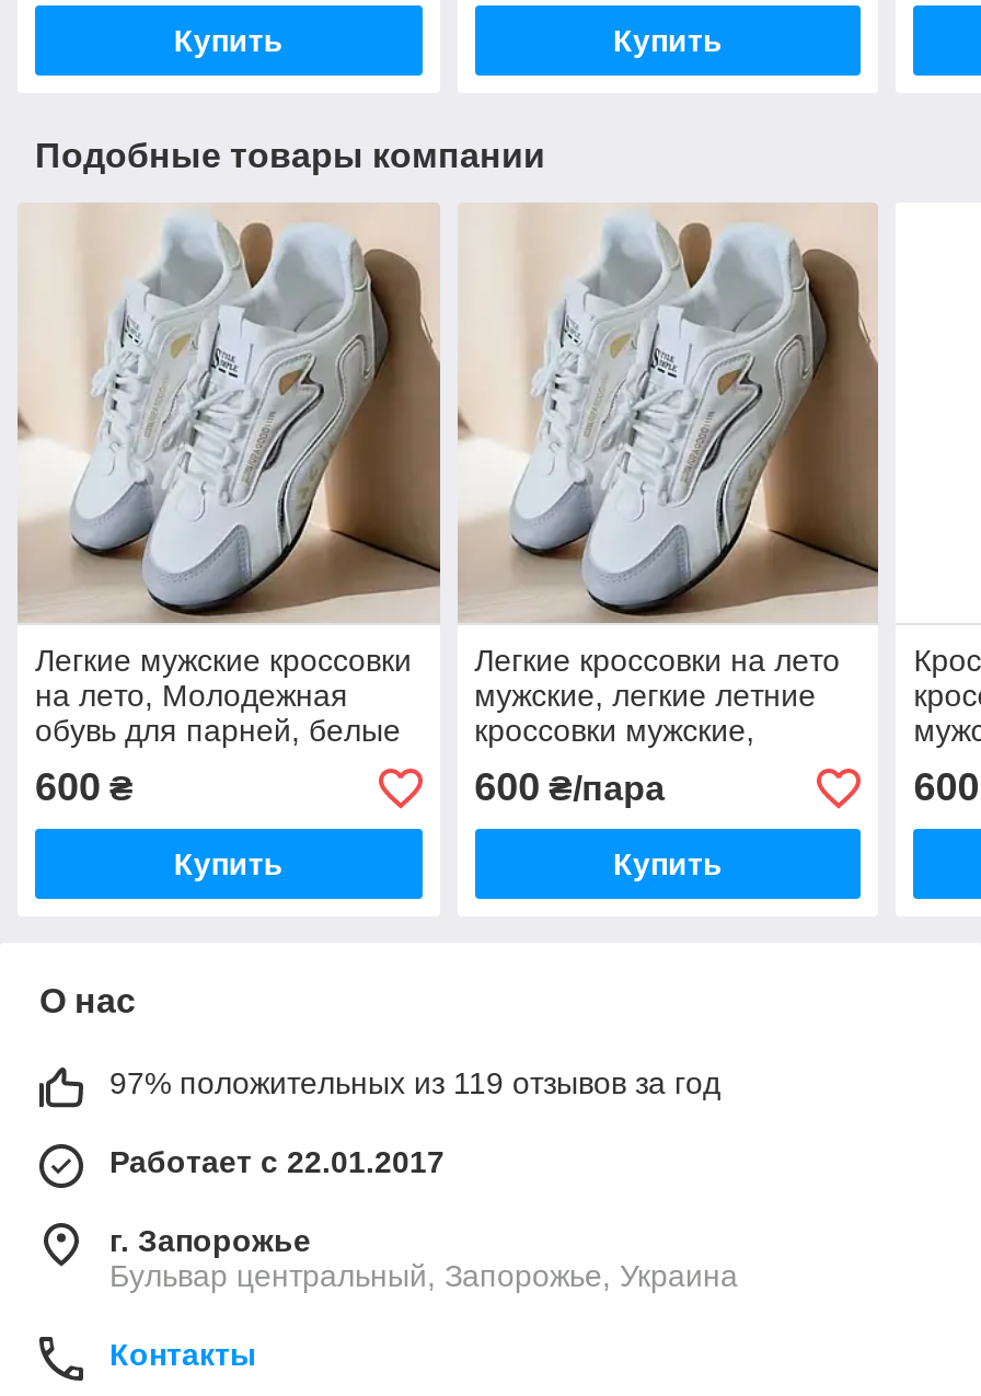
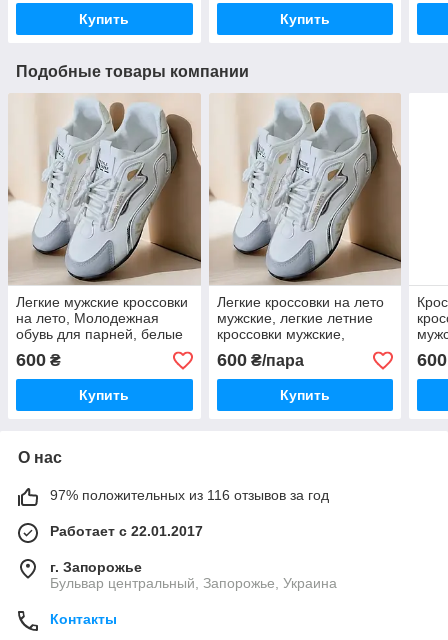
- 97% положительных из 119 отзывов за год
+ 97% положительных из 116 отзывов за год
